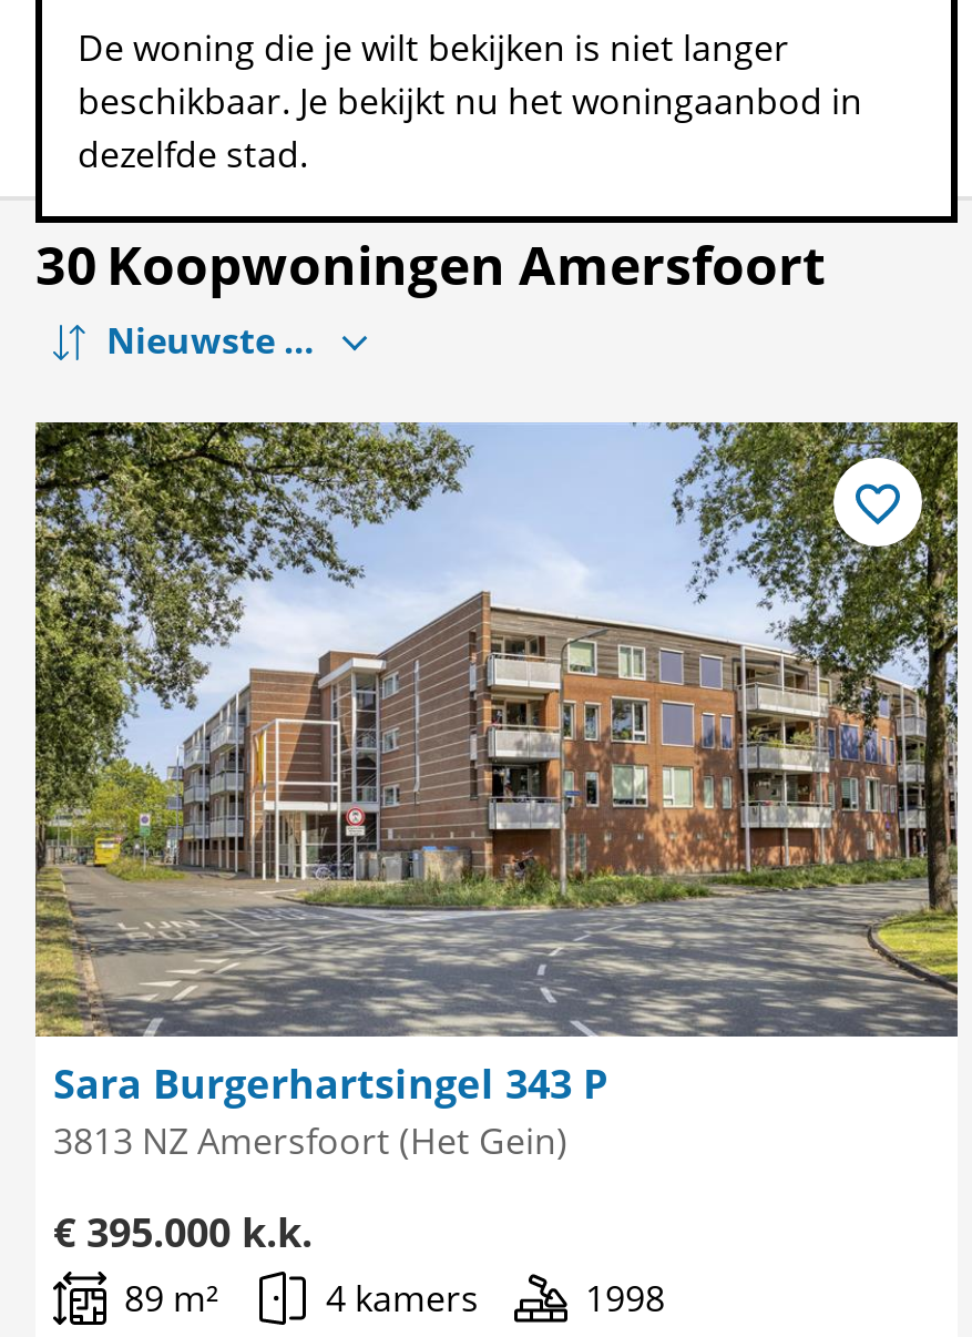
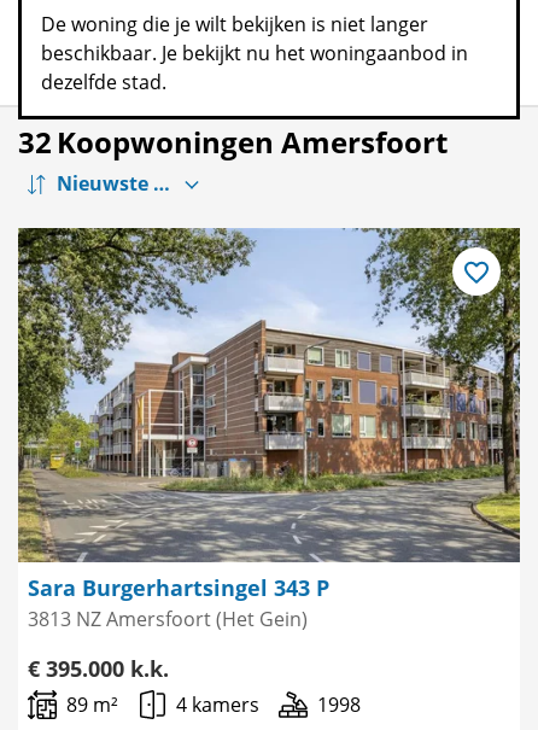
- 30 Koopwoningen Amersfoort
+ 32 Koopwoningen Amersfoort
